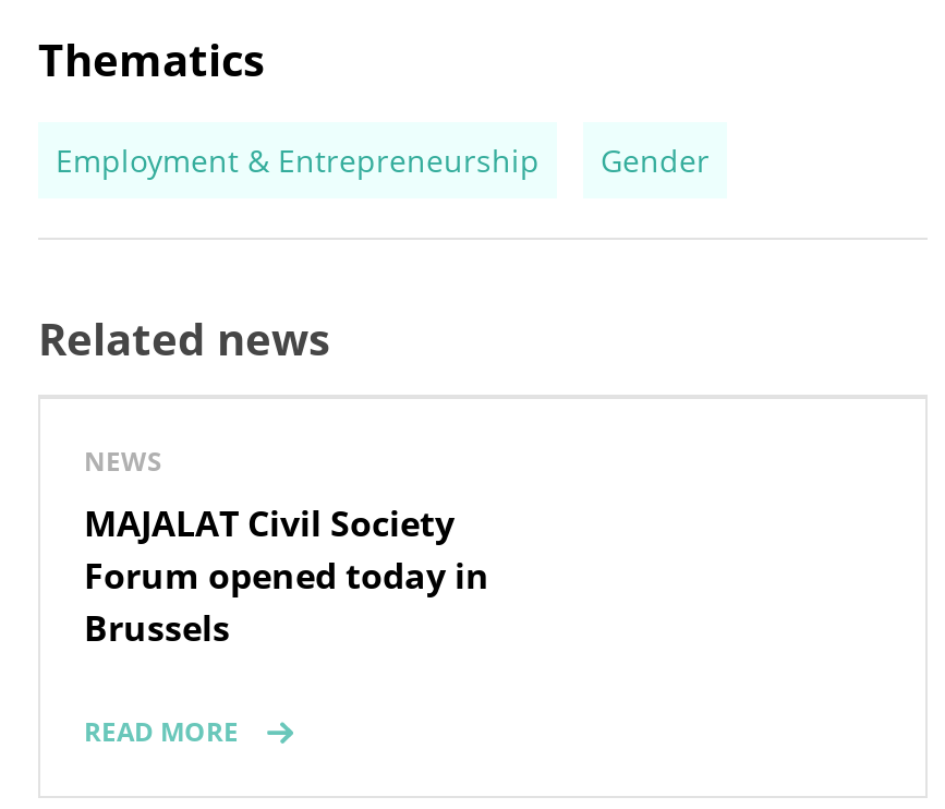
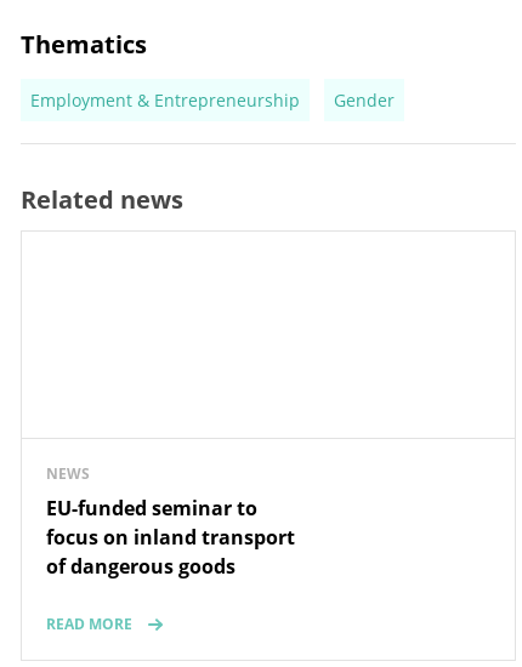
- MAJALAT Civil Society
- Forum opened today in
- Brussels
+ EU-funded seminar to
+ focus on inland transport
+ of dangerous goods
